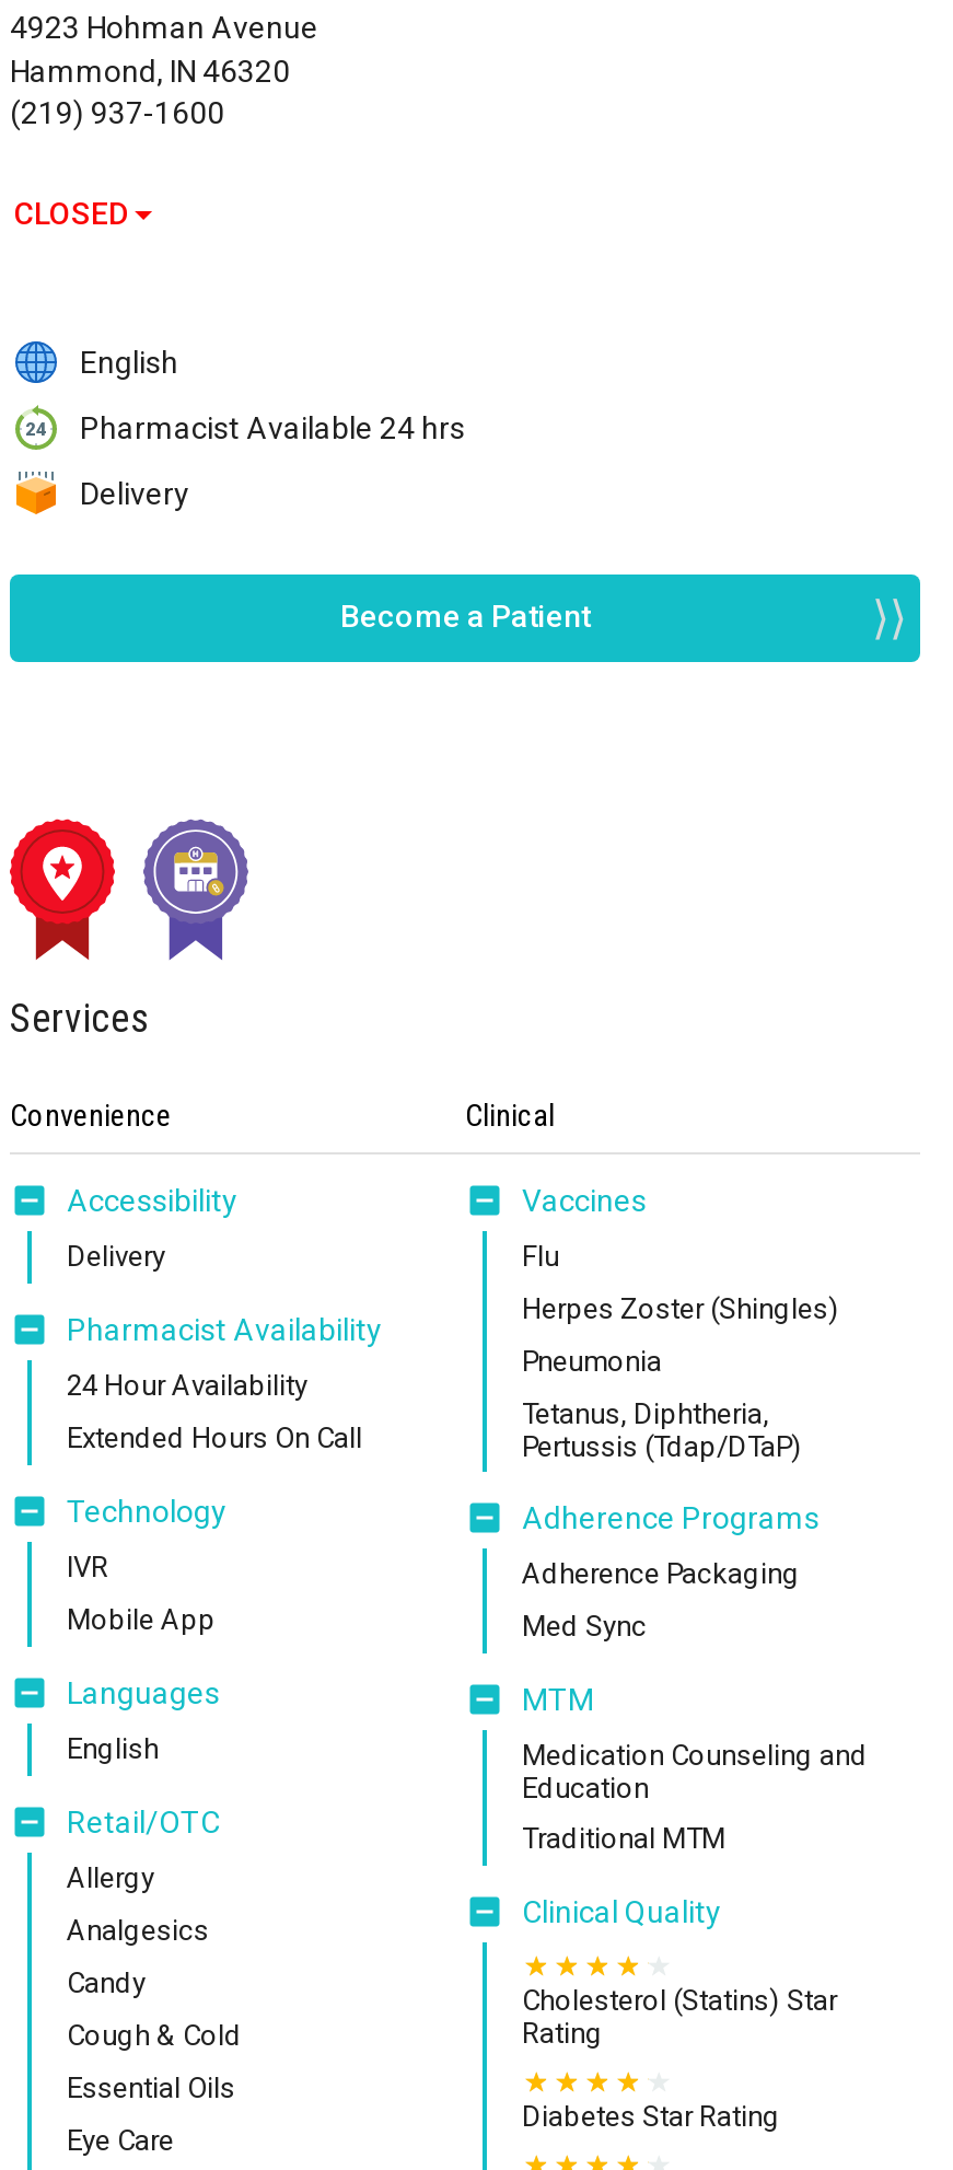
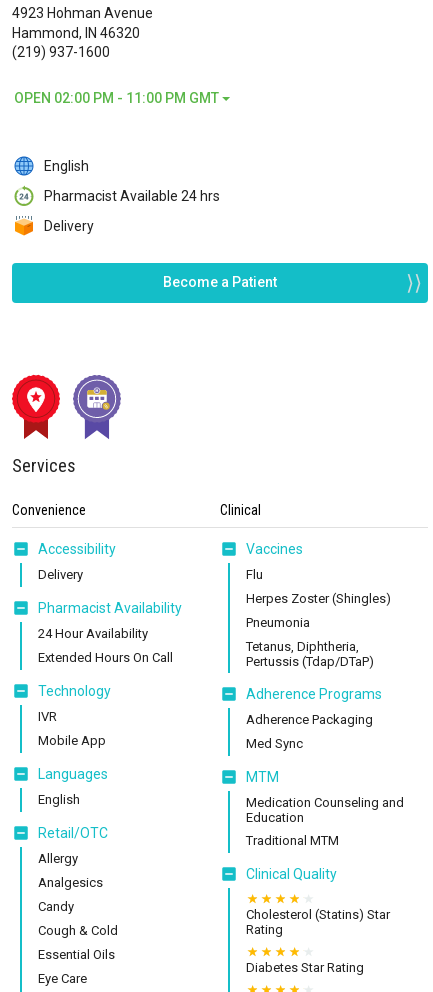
- CLOSED
+ OPEN 02:00 PM - 11:00 PM GMT
